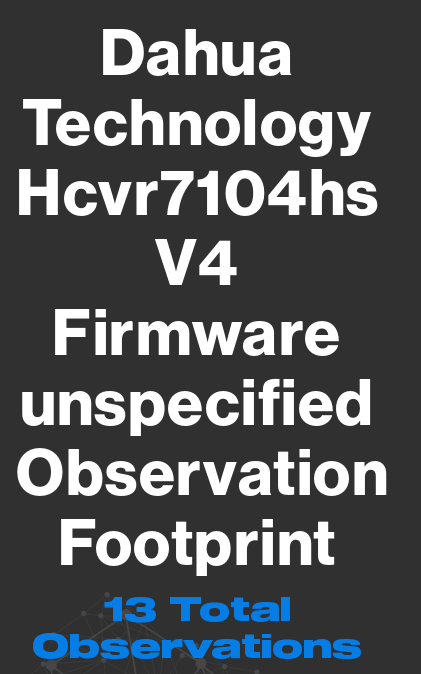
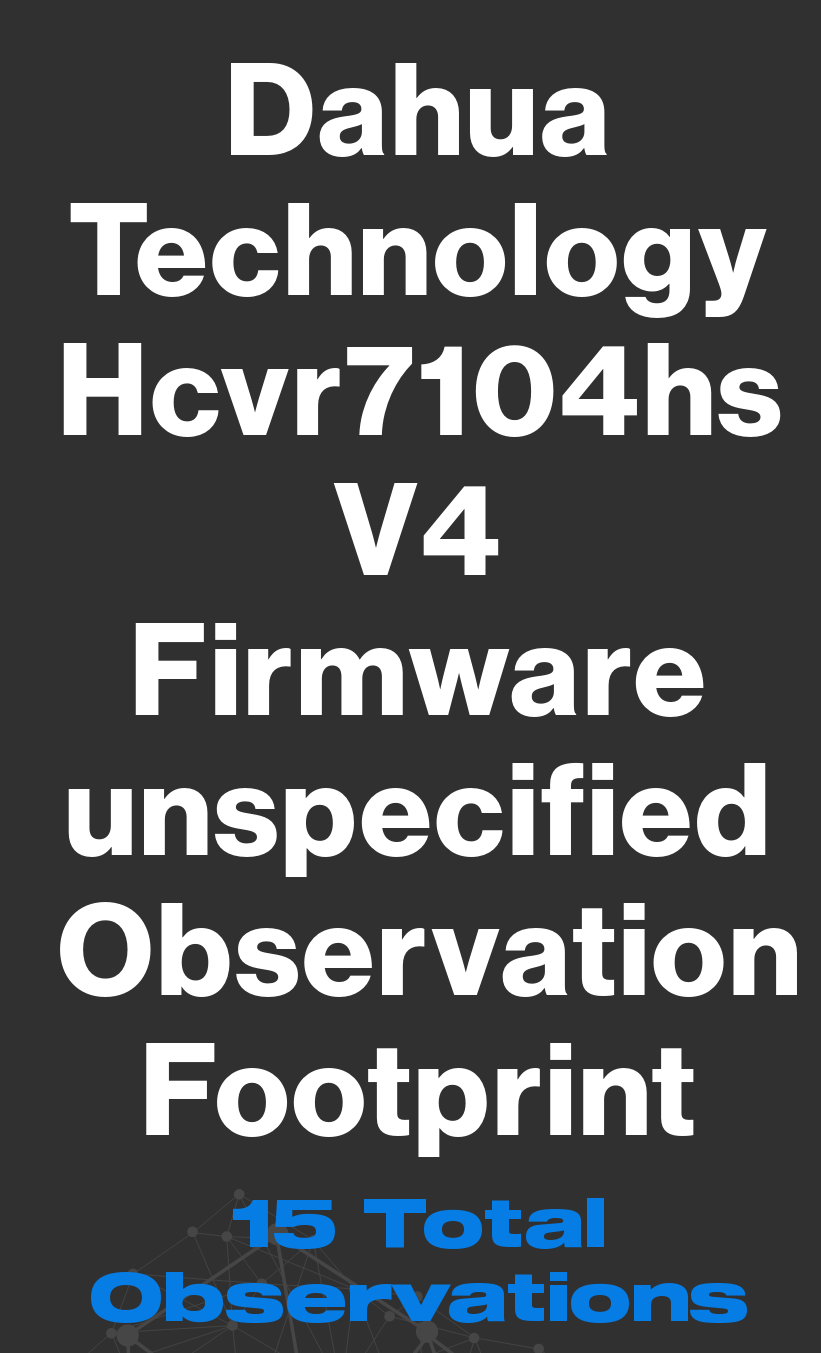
- 13 Total
+ 15 Total
